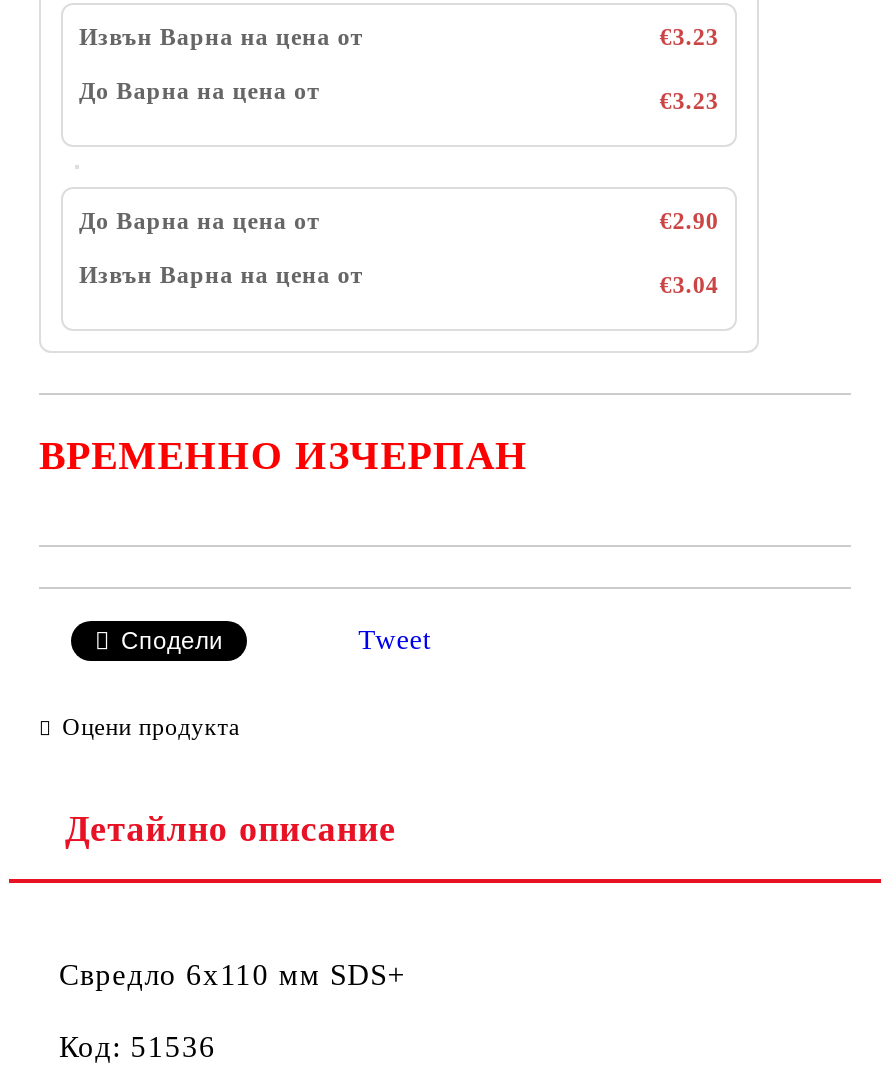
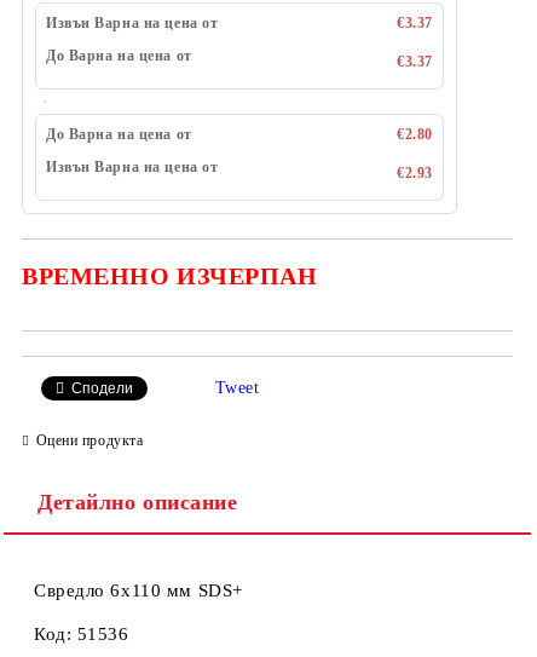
- €3.23
+ €3.37

- €3.23
+ €3.37

- €2.90
+ €2.80

- €3.04
+ €2.93
